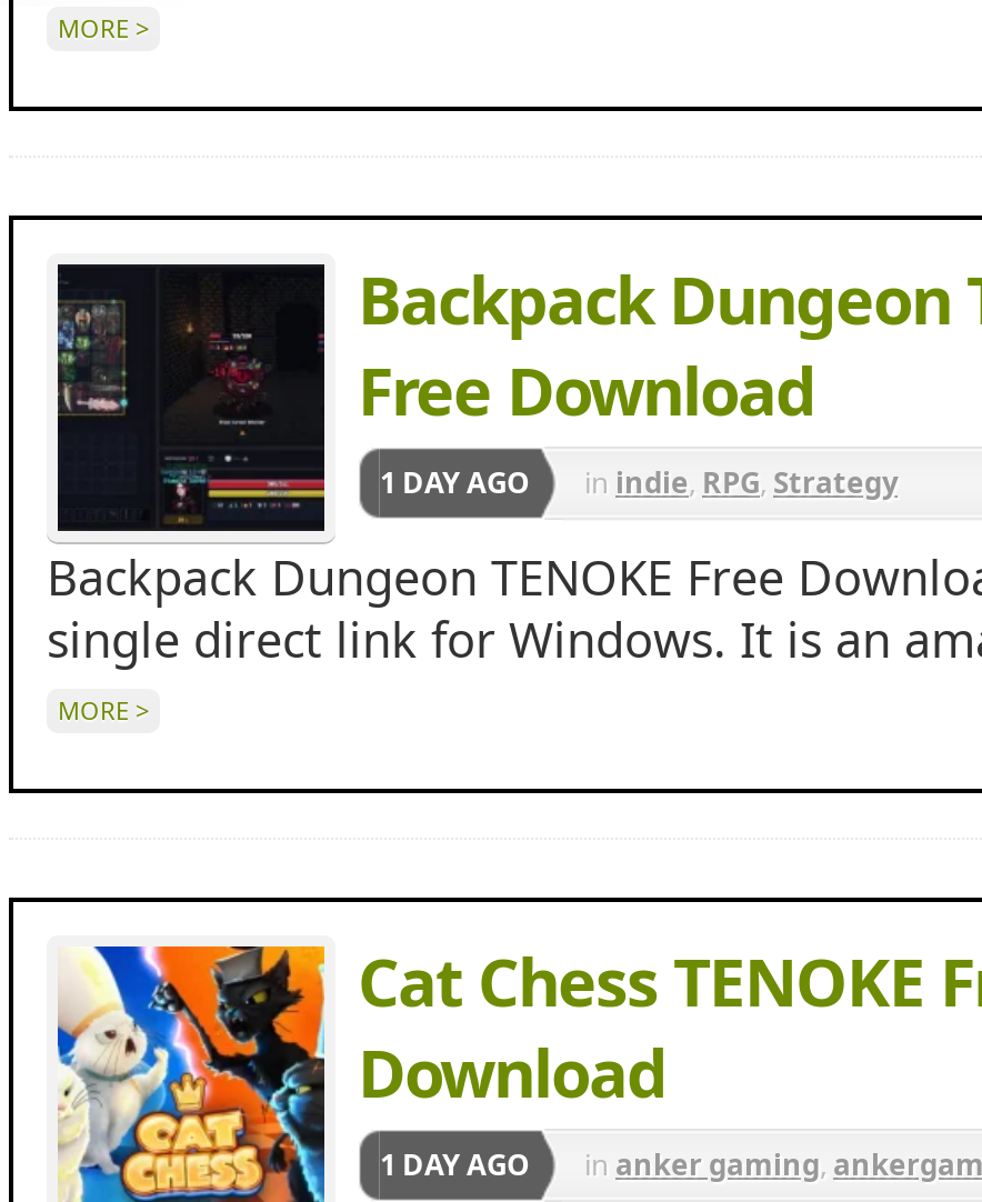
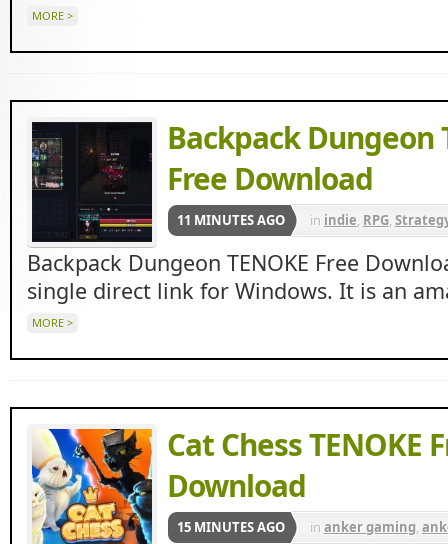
- 1 DAY AGO
+ 11 MINUTES AGO

- 1 DAY AGO
+ 15 MINUTES AGO
